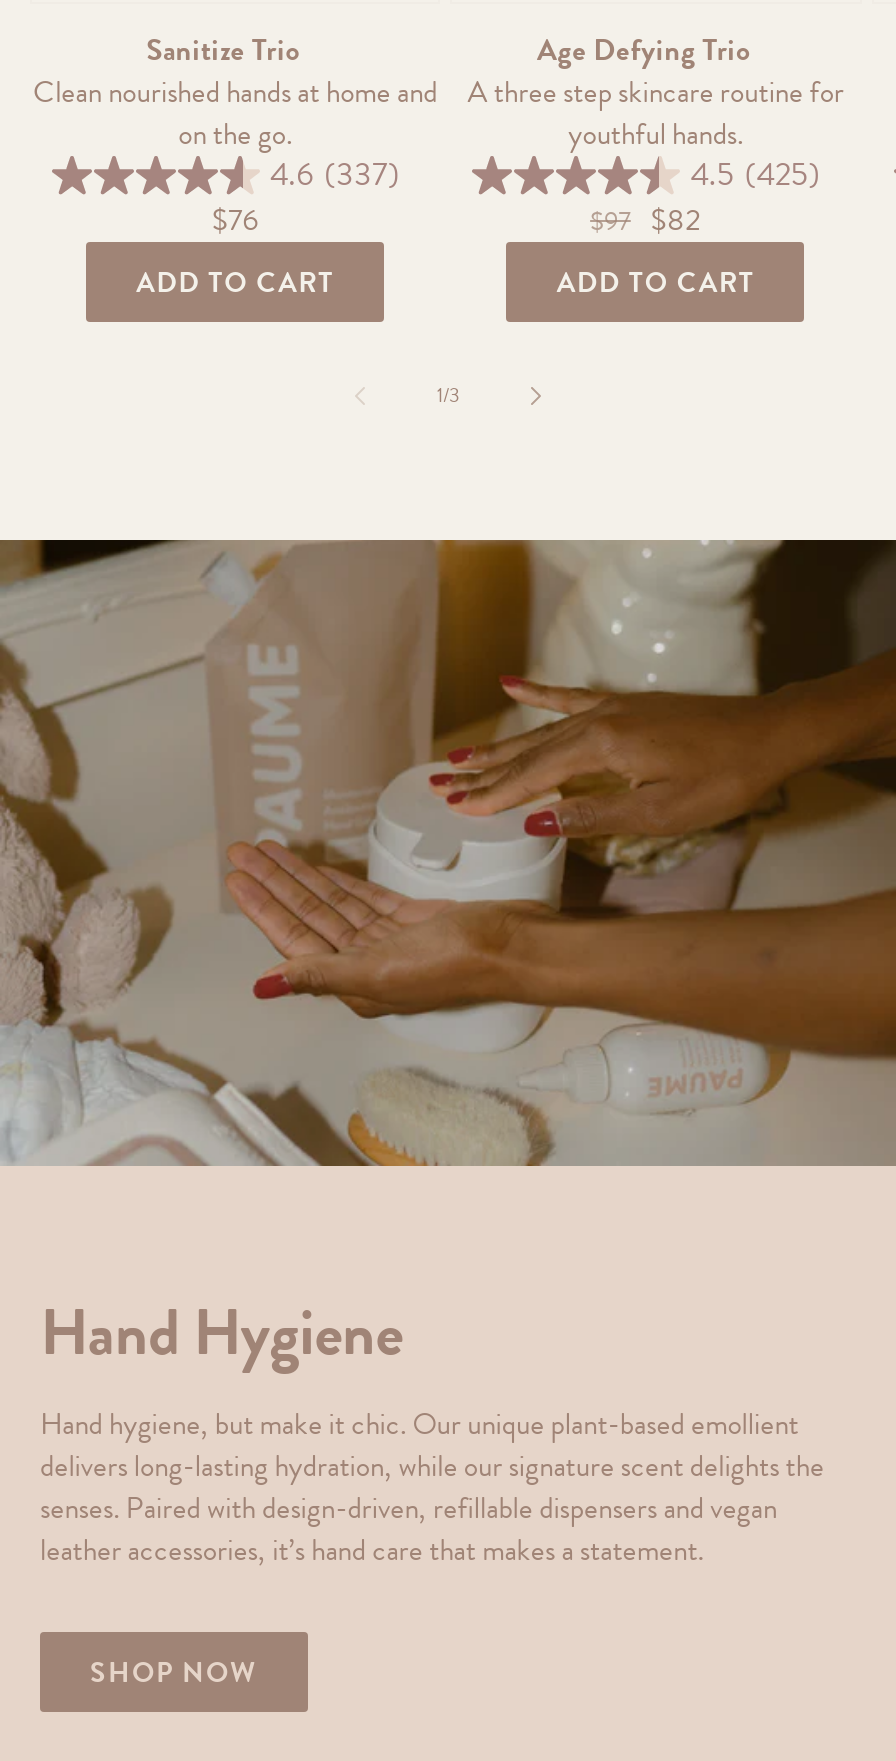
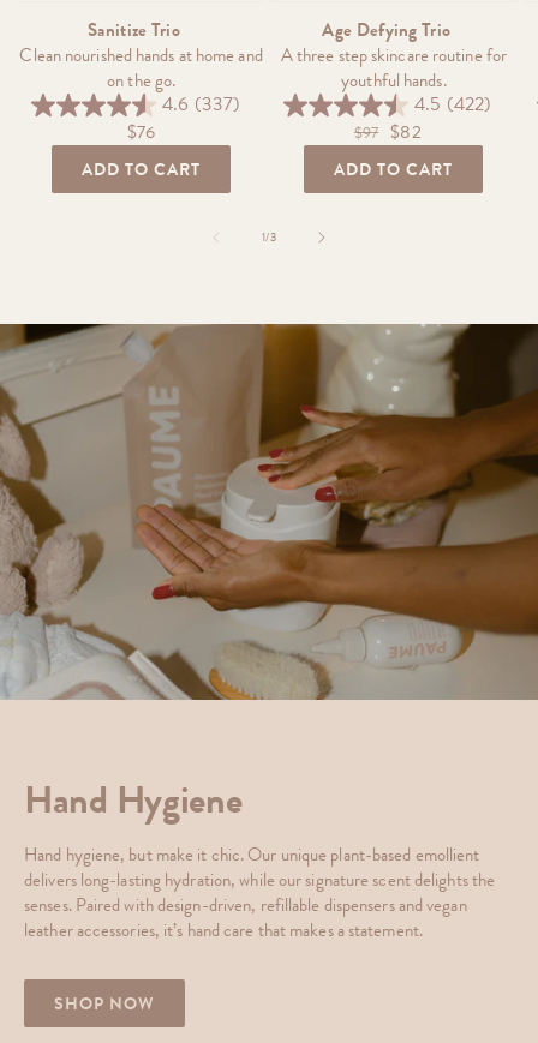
- 4.5 (425)
+ 4.5 (422)
